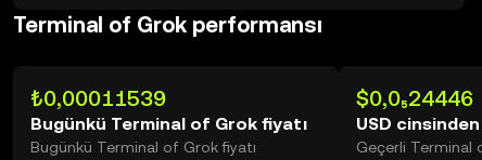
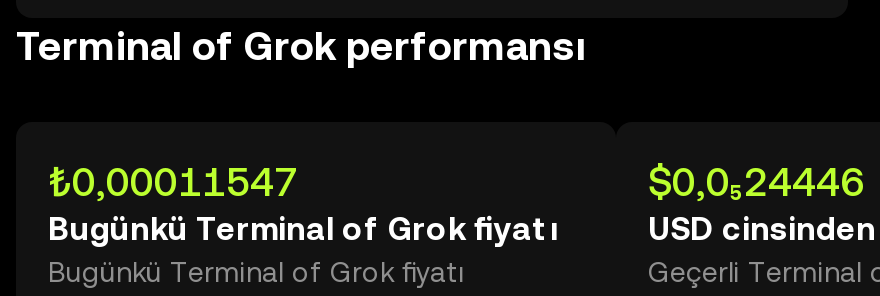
- ₺0,00011539
+ ₺0,00011547
